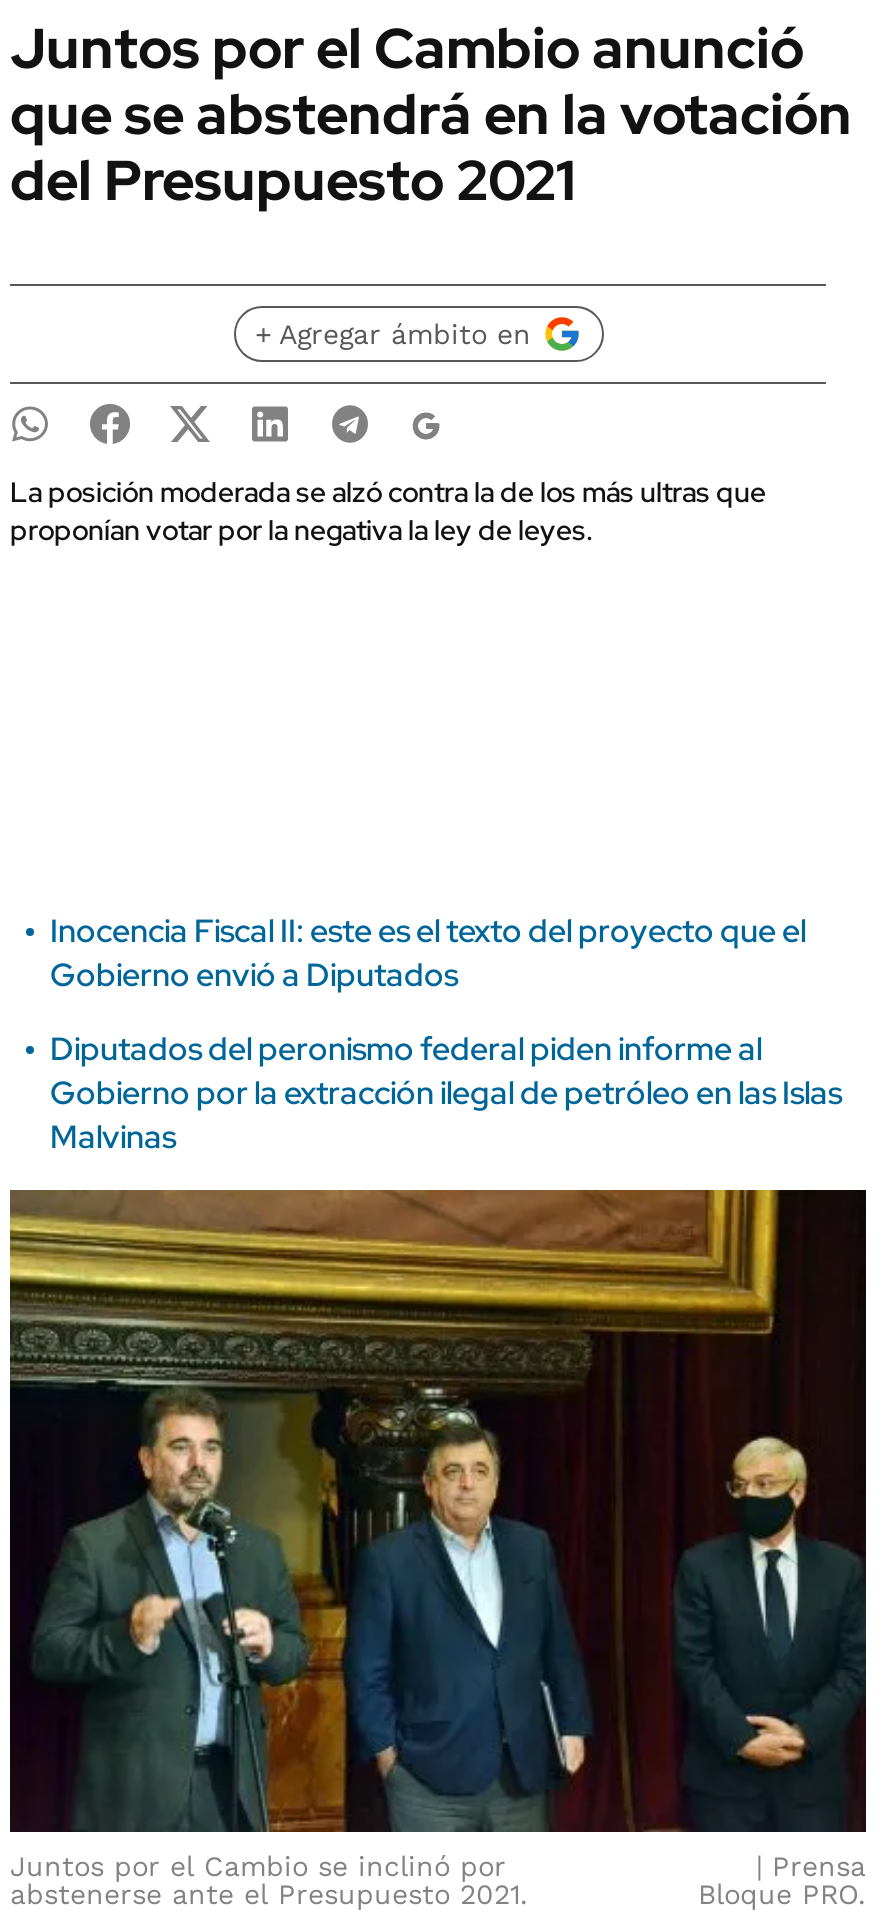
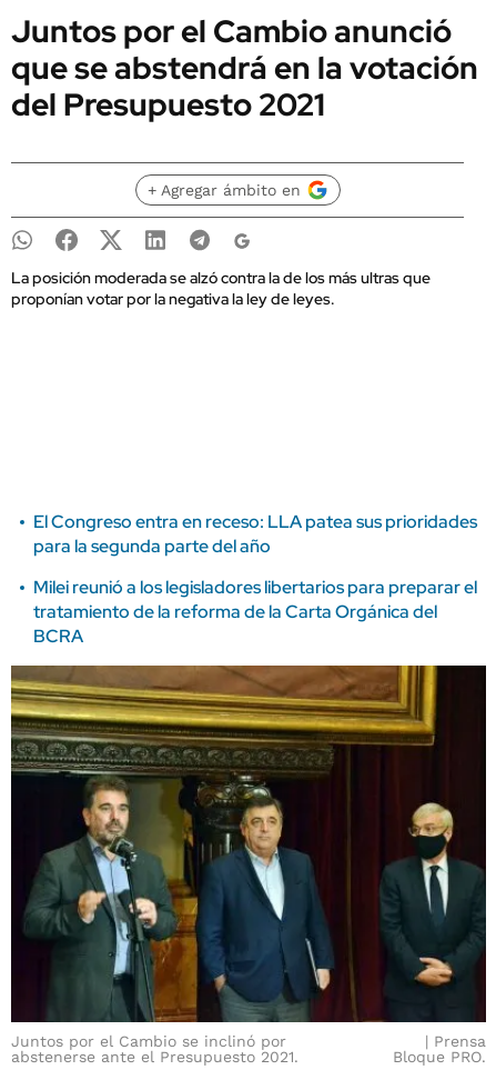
- Inocencia Fiscal II: este es el texto del proyecto que el
- Gobierno envió a Diputados
+ El Congreso entra en receso: LLA patea sus prioridades
+ para la segunda parte del año

- Diputados del peronismo federal piden informe al
- Gobierno por la extracción ilegal de petróleo en las Islas
- Malvinas
+ Milei reunió a los legisladores libertarios para preparar el
+ tratamiento de la reforma de la Carta Orgánica del
+ BCRA
